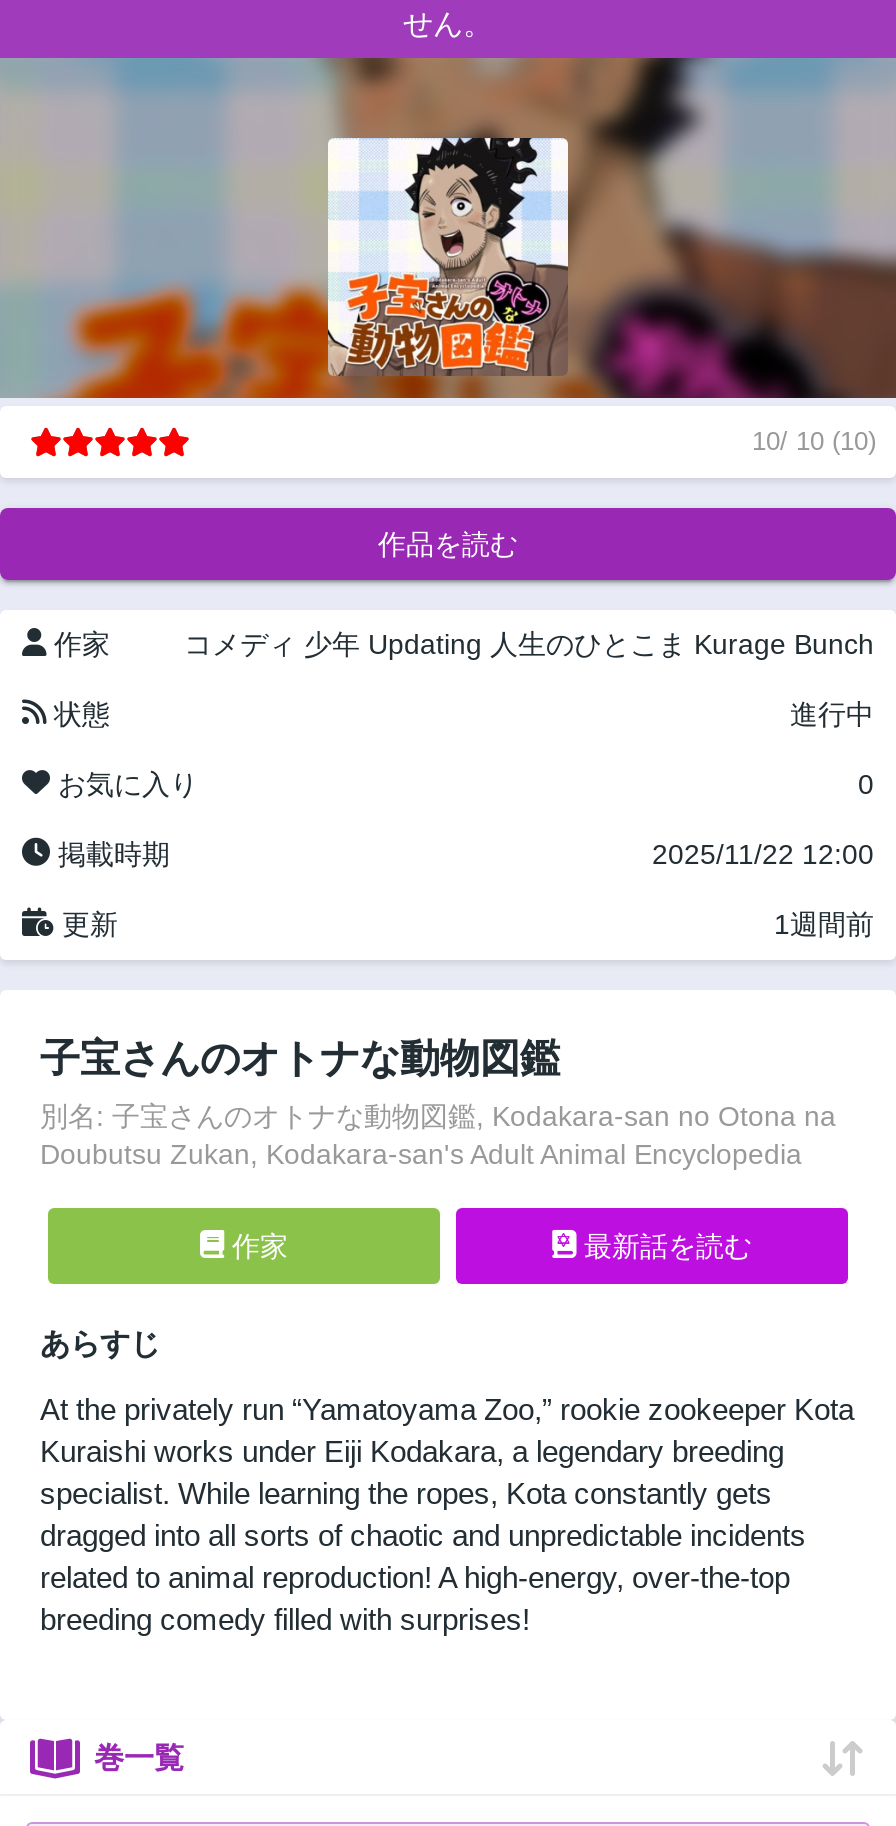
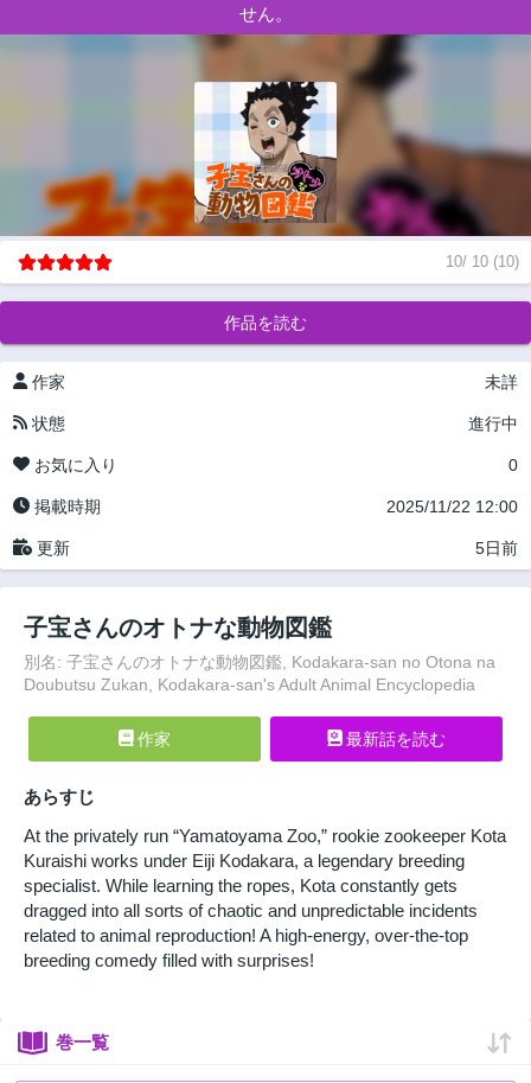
- コメディ 少年 Updating 人生のひとこま Kurage Bunch
+ 未詳

- 1週間前
+ 5日前
